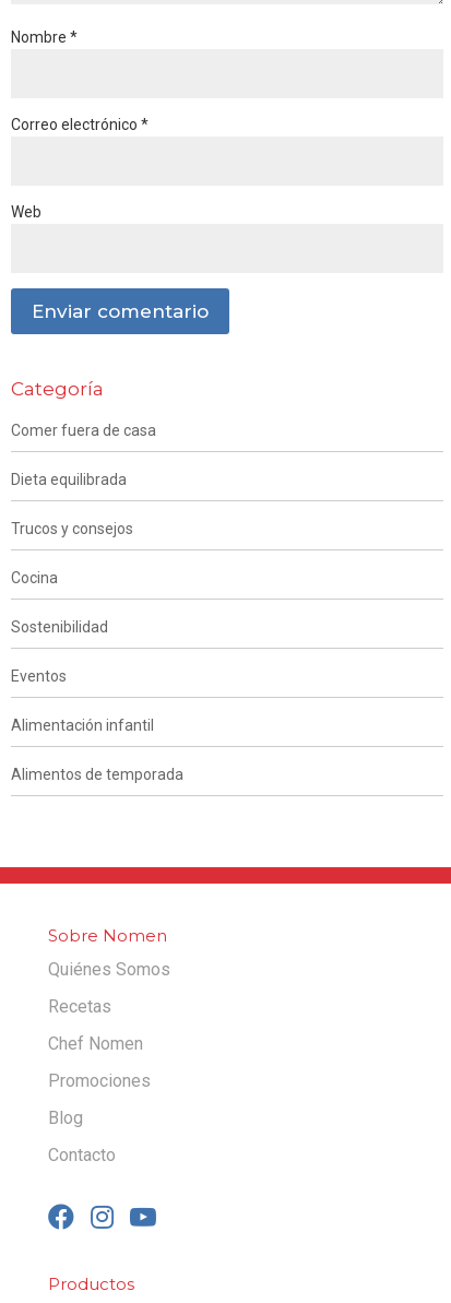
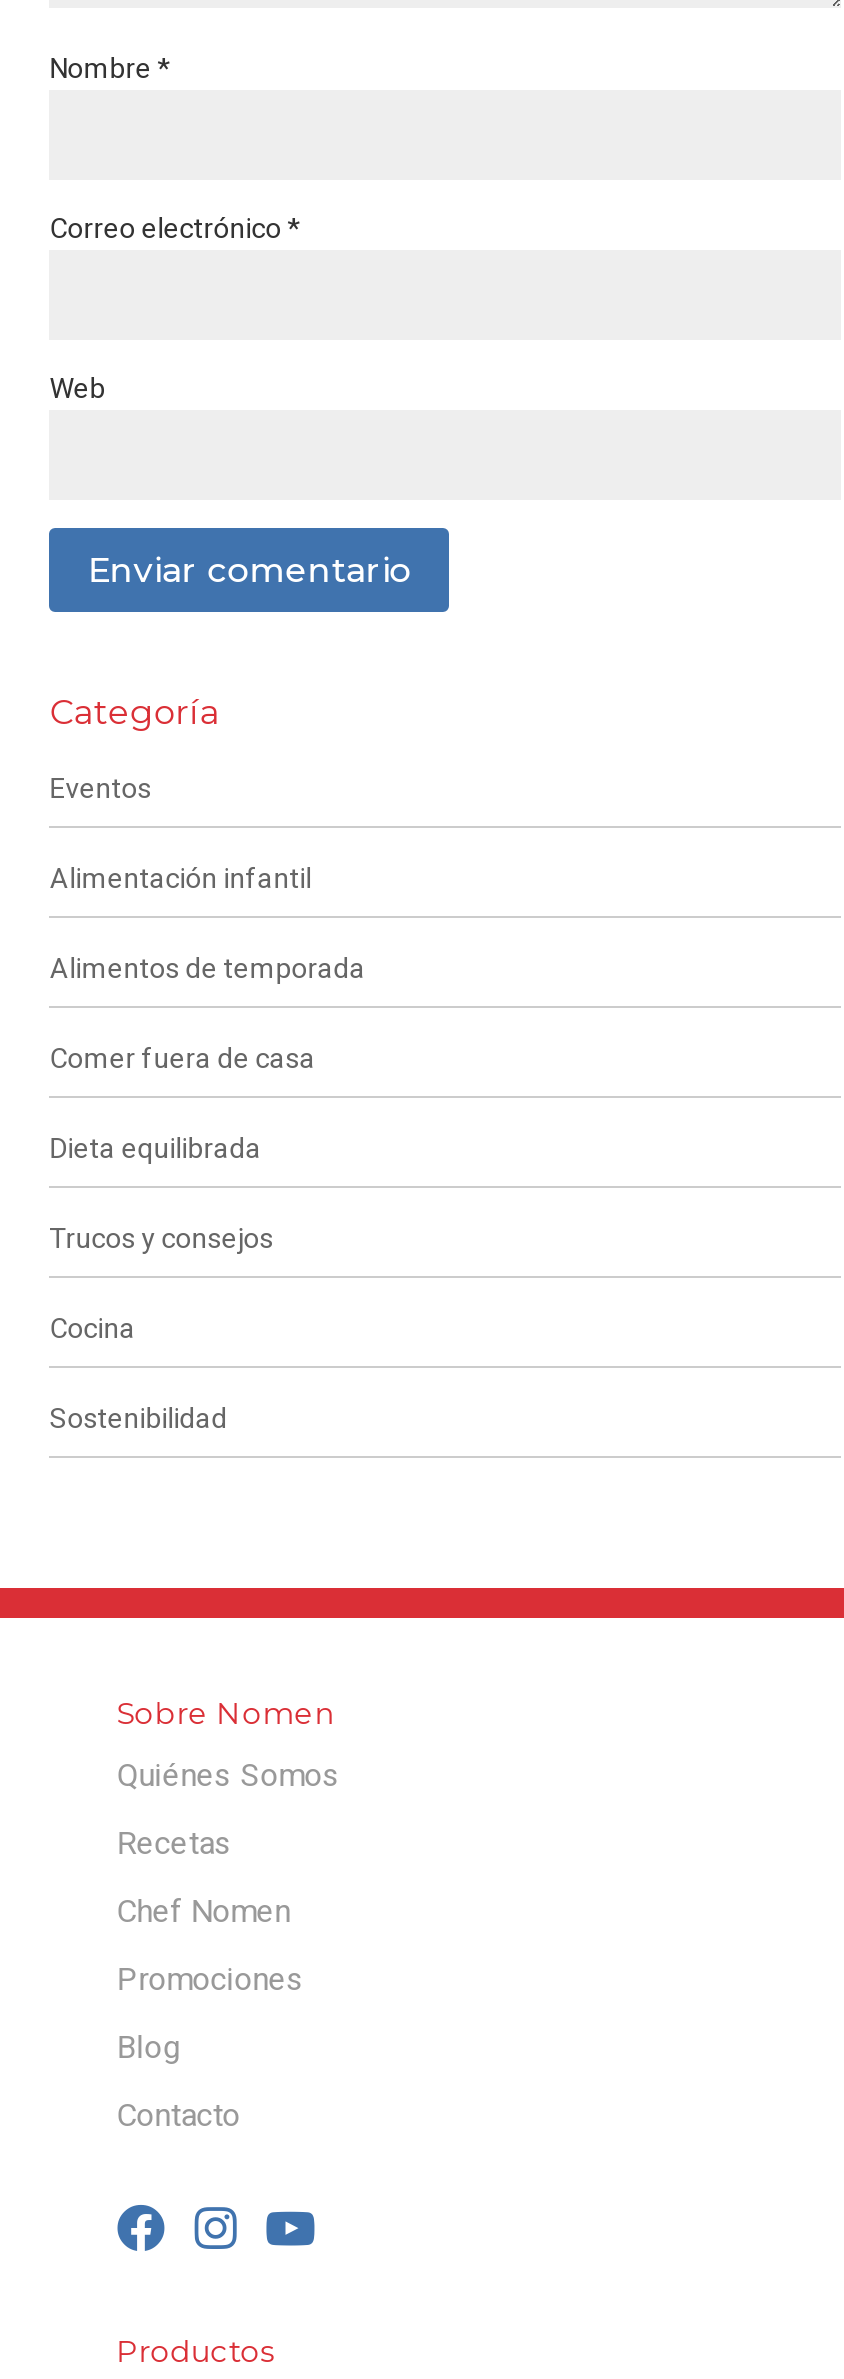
moved down: Comer fuera de casa | Dieta equilibrada | Trucos y consejos | Cocina | Sostenibilidad

moved up: Eventos | Alimentación infantil | Alimentos de temporada
